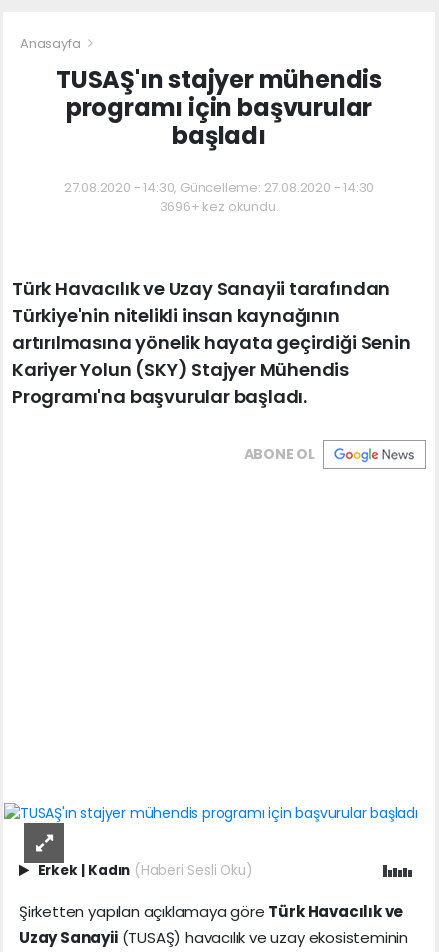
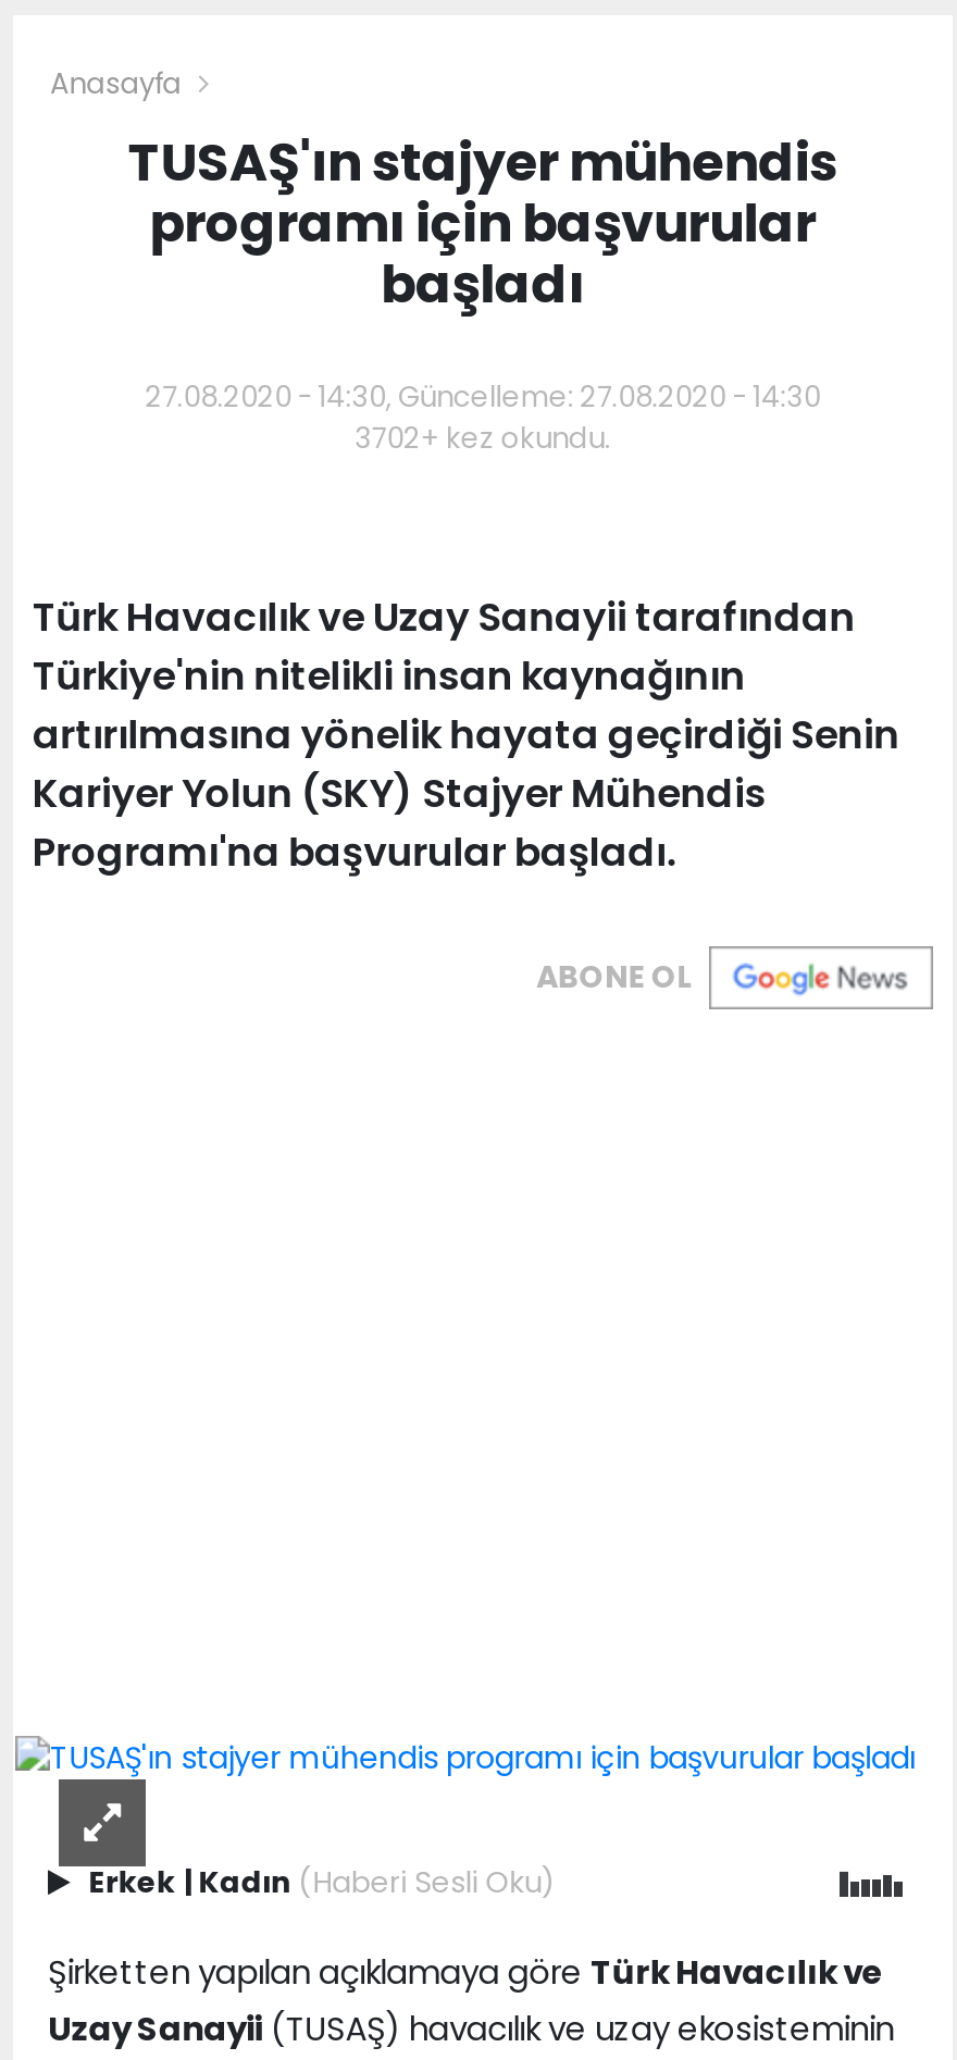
- 3696+ kez okundu.
+ 3702+ kez okundu.
